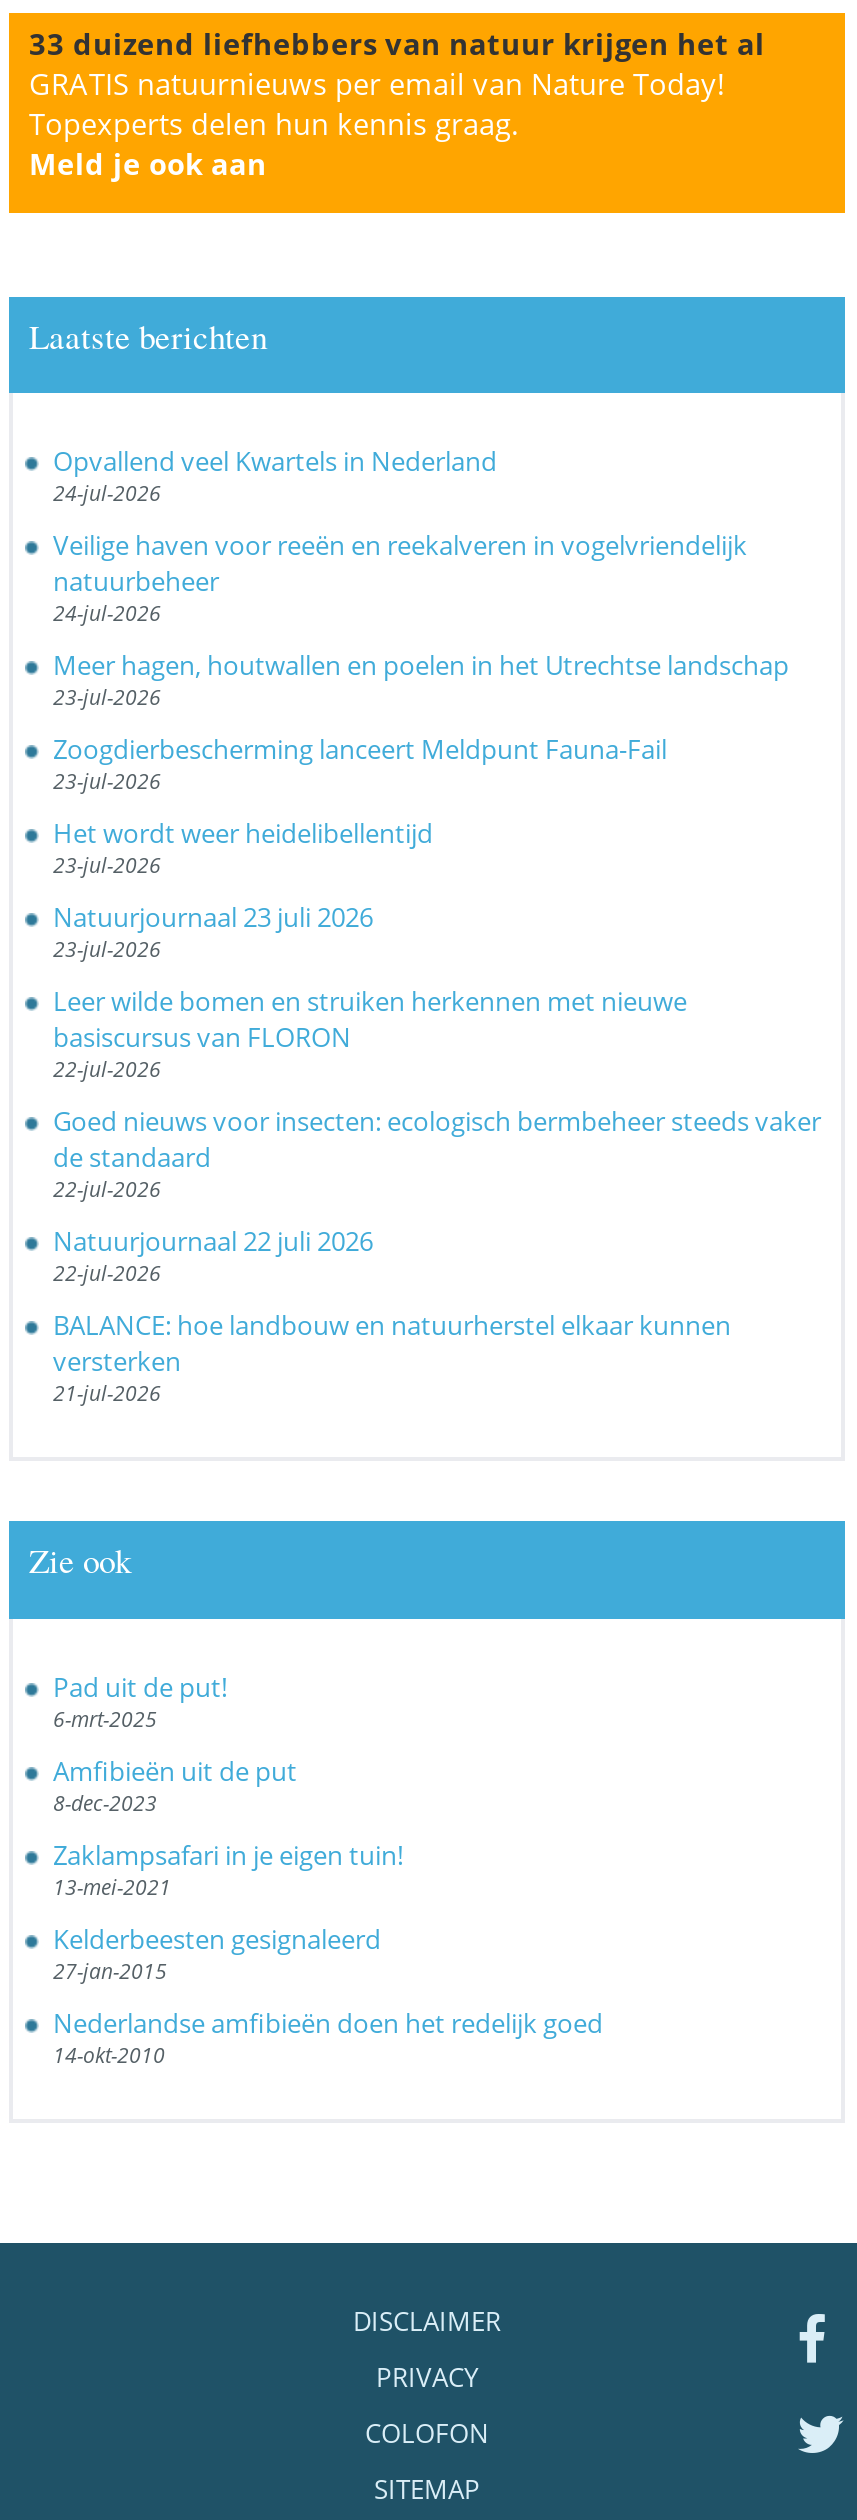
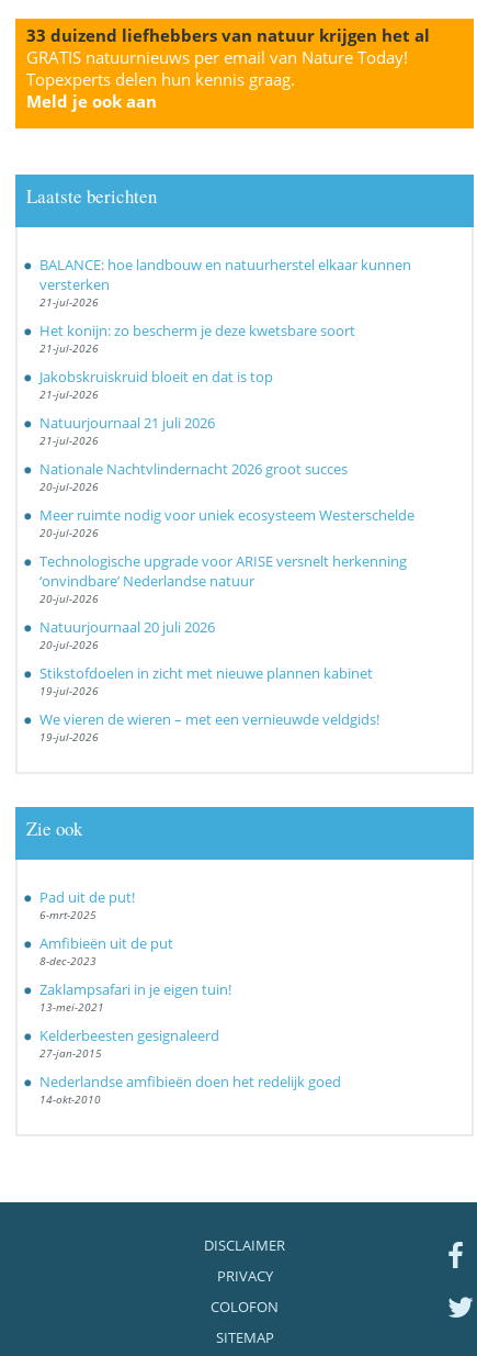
- Opvallend veel Kwartels in Nederland
- 24-jul-2026
- Veilige haven voor reeën en reekalveren in vogelvriendelijk
- natuurbeheer
- 24-jul-2026
- Meer hagen, houtwallen en poelen in het Utrechtse landschap
- 23-jul-2026
- Zoogdierbescherming lanceert Meldpunt Fauna-Fail
- 23-jul-2026
- Het wordt weer heidelibellentijd
- 23-jul-2026
- Natuurjournaal 23 juli 2026
- 23-jul-2026
- Leer wilde bomen en struiken herkennen met nieuwe
- basiscursus van FLORON
- 22-jul-2026
- Goed nieuws voor insecten: ecologisch bermbeheer steeds vaker
- de standaard
- 22-jul-2026
- Natuurjournaal 22 juli 2026
- 22-jul-2026

moved up: BALANCE: hoe landbouw en natuurherstel elkaar kunnen | versterken | 21-jul-2026

+ Het konijn: zo bescherm je deze kwetsbare soort
+ 21-jul-2026
+ Jakobskruiskruid bloeit en dat is top
+ 21-jul-2026
+ Natuurjournaal 21 juli 2026
+ 21-jul-2026
+ Nationale Nachtvlindernacht 2026 groot succes
+ 20-jul-2026
+ Meer ruimte nodig voor uniek ecosysteem Westerschelde
+ 20-jul-2026
+ Technologische upgrade voor ARISE versnelt herkenning
+ ‘onvindbare’ Nederlandse natuur
+ 20-jul-2026
+ Natuurjournaal 20 juli 2026
+ 20-jul-2026
+ Stikstofdoelen in zicht met nieuwe plannen kabinet
+ 19-jul-2026
+ We vieren de wieren – met een vernieuwde veldgids!
+ 19-jul-2026
